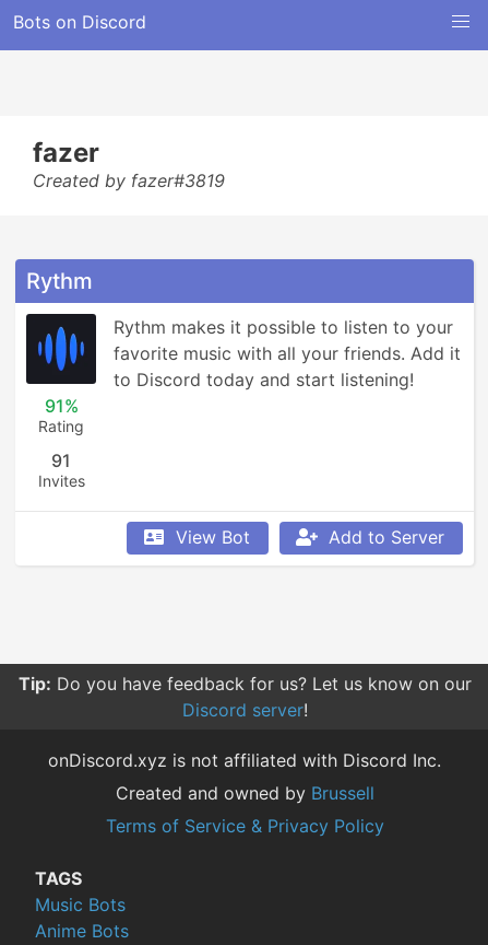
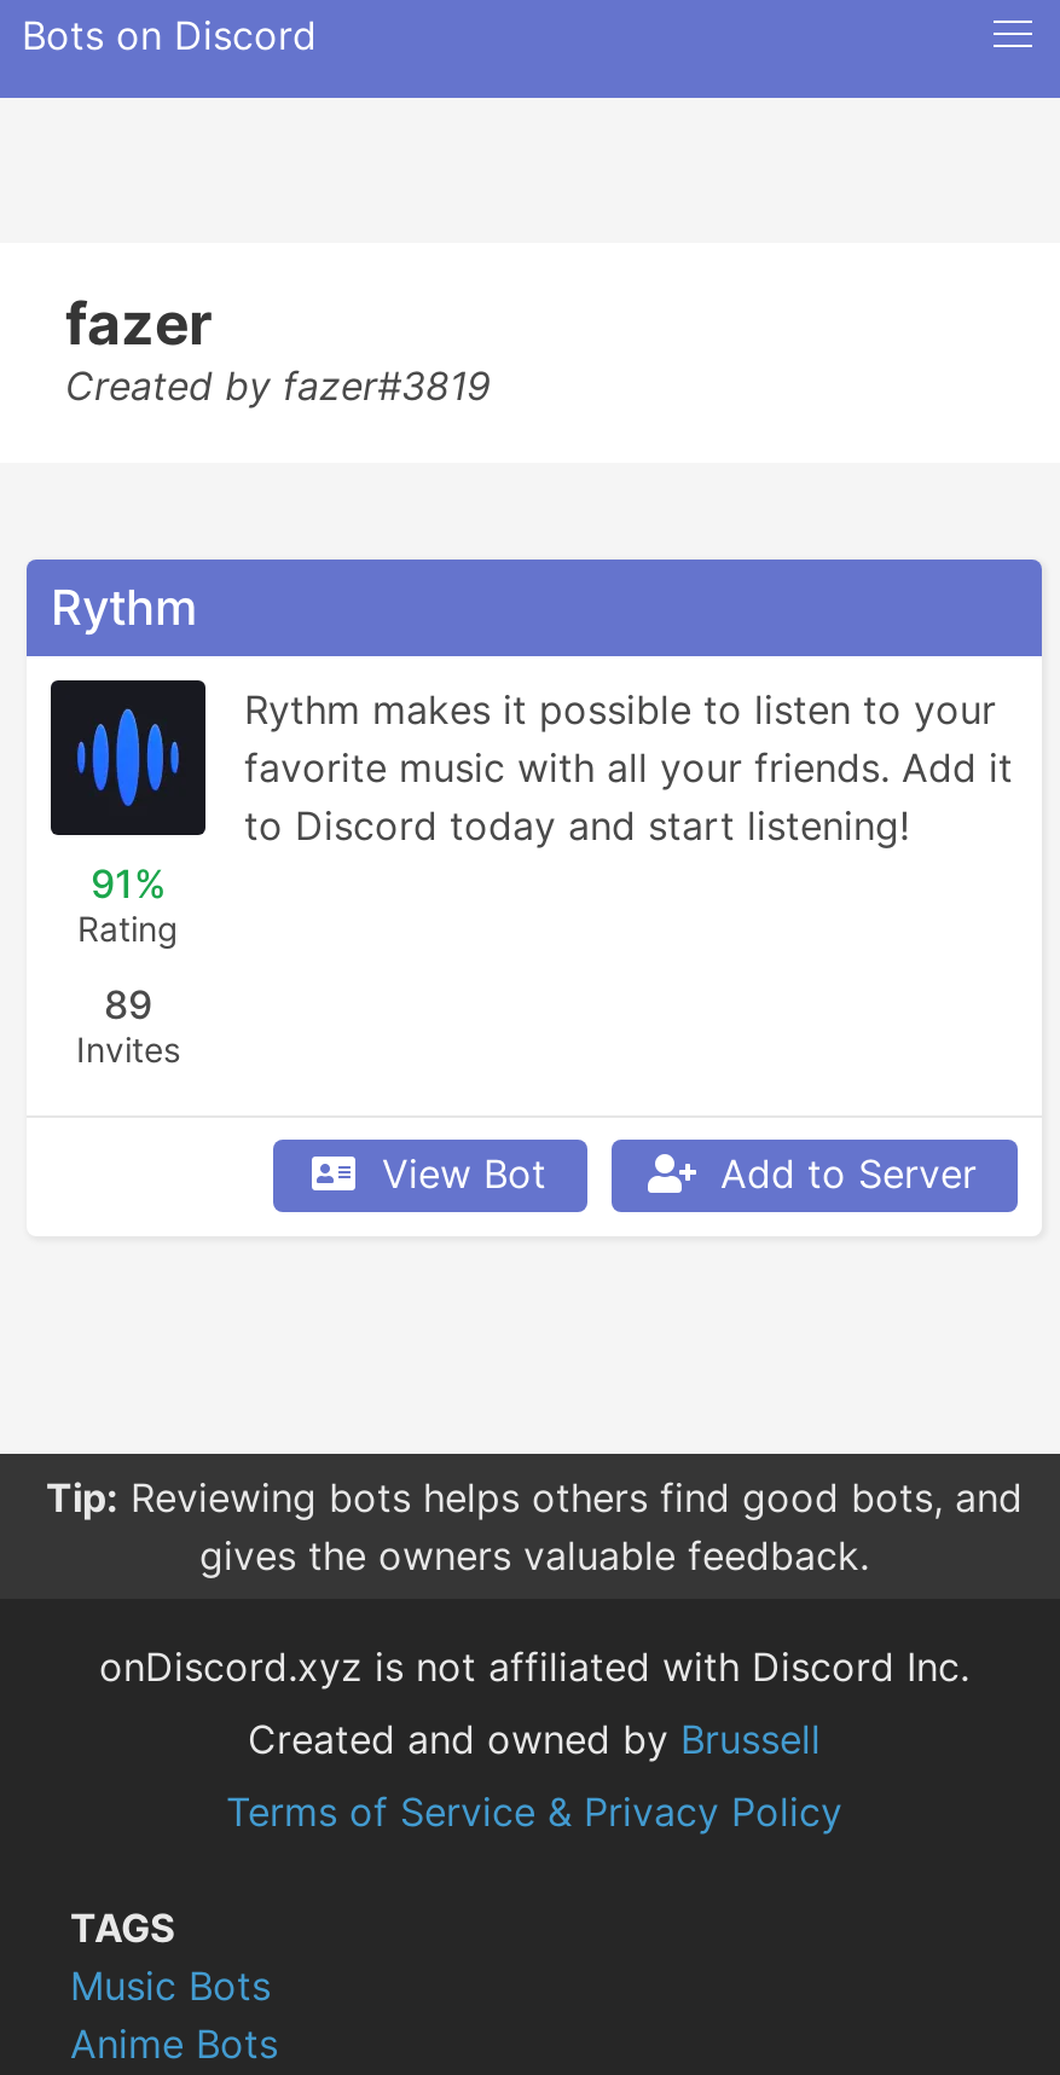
- 91
+ 89

- Tip: Do you have feedback for us? Let us know on our
- Discord server!
+ Tip: Reviewing bots helps others find good bots, and
+ gives the owners valuable feedback.
